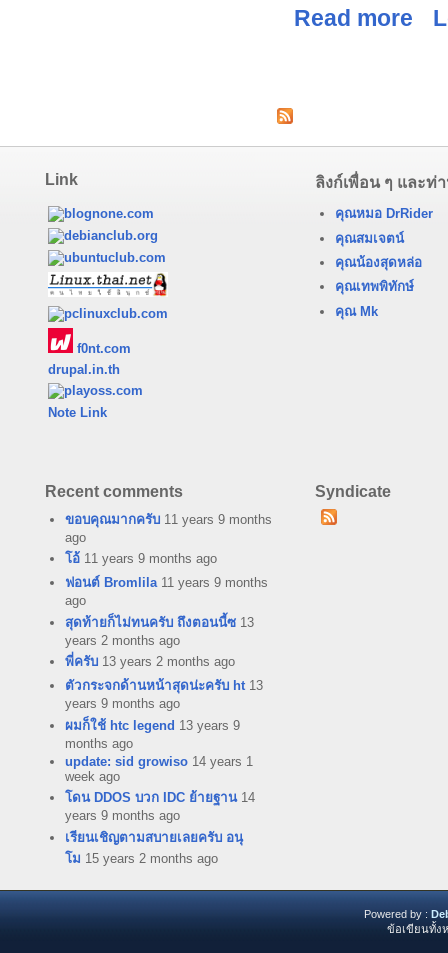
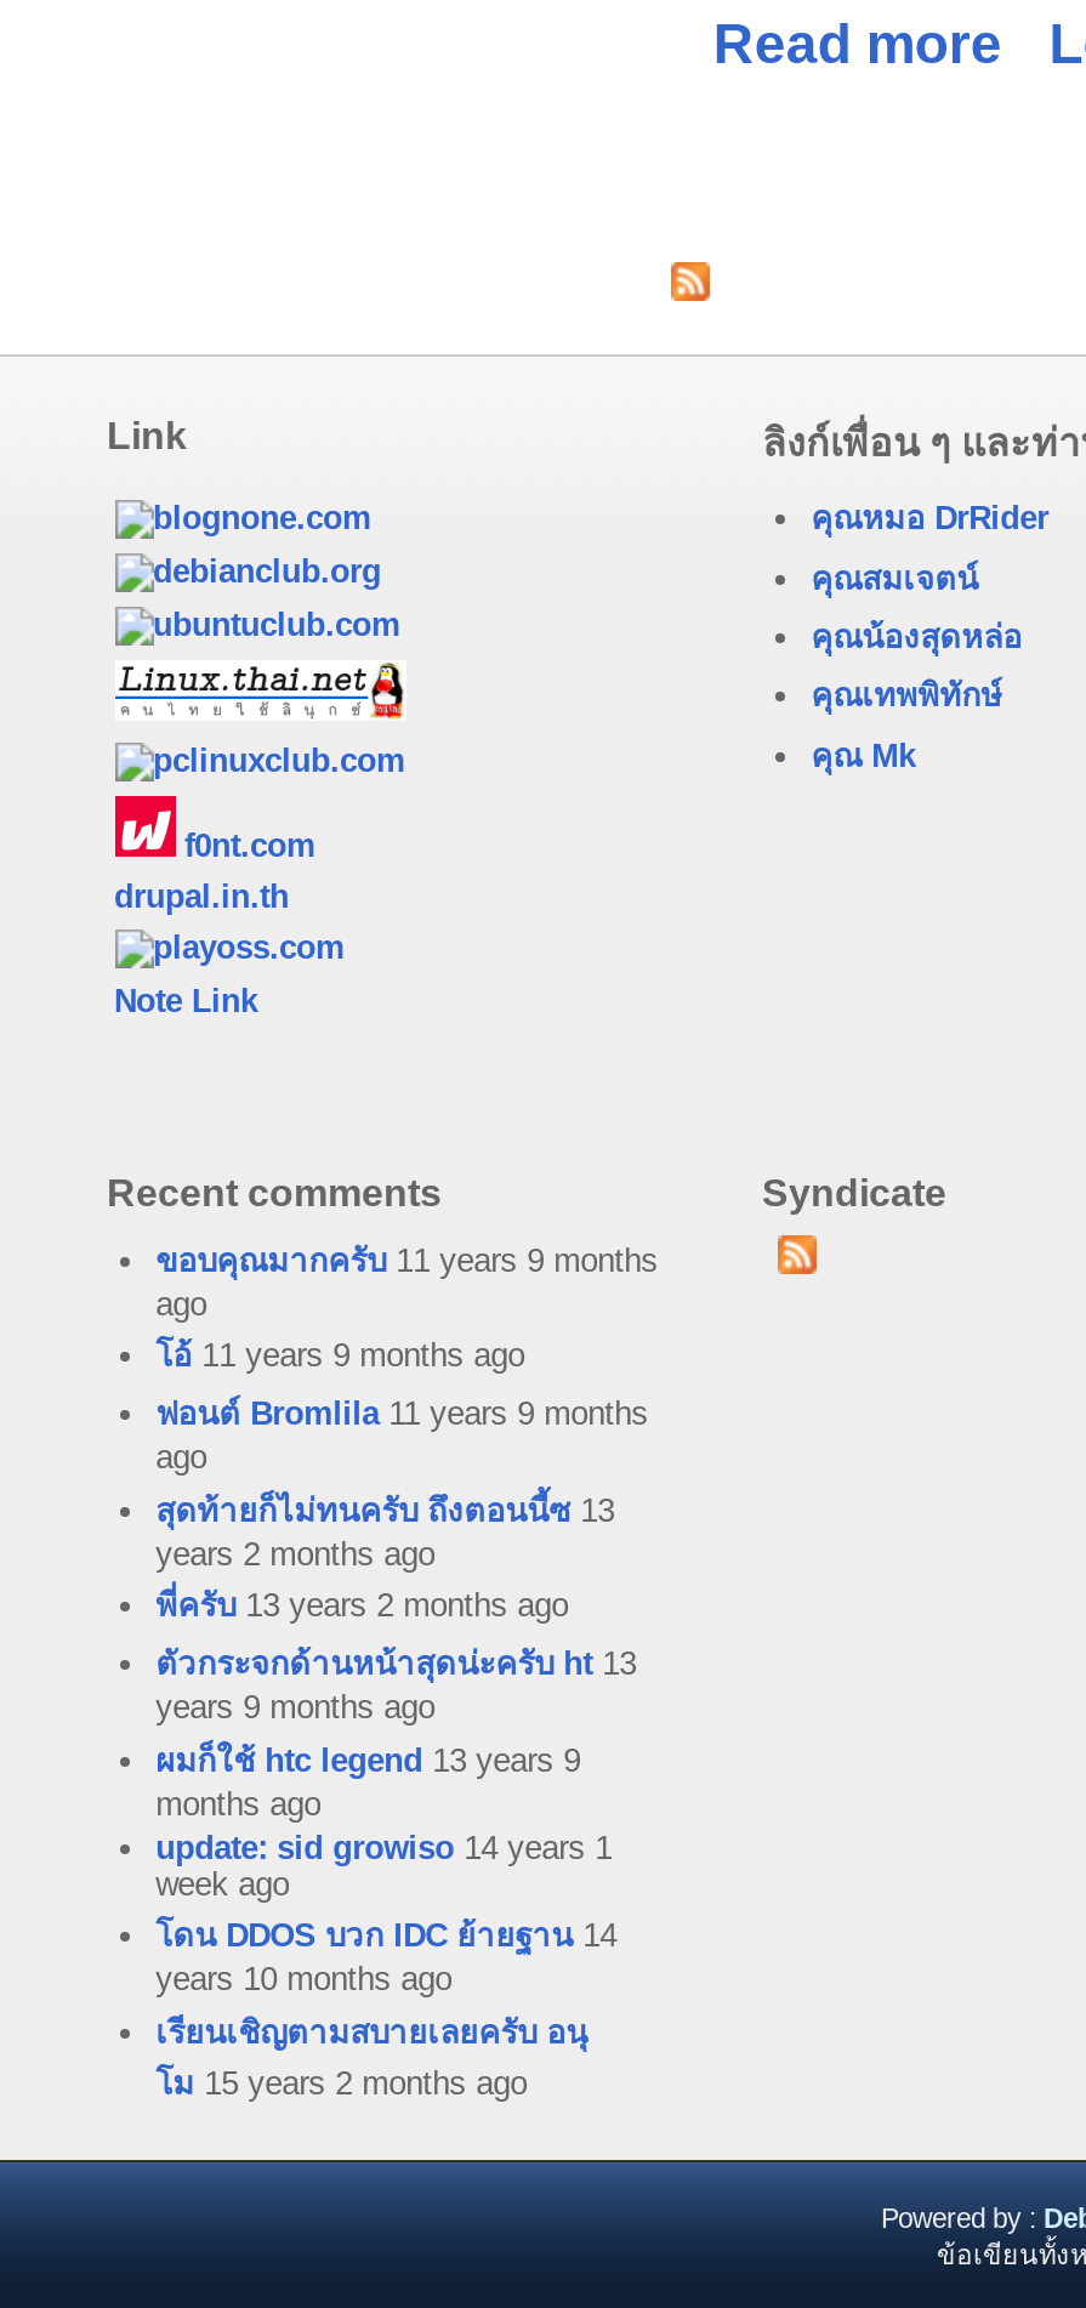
- years 9 months ago
+ years 10 months ago
